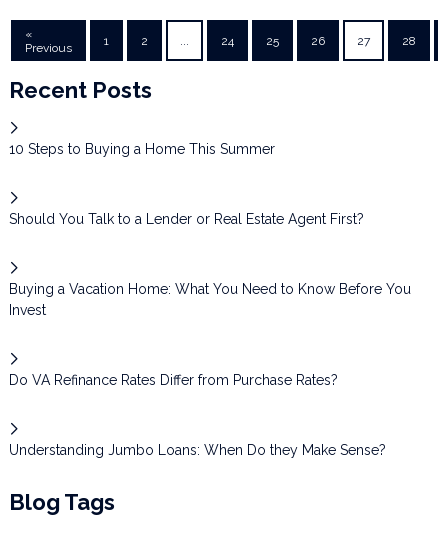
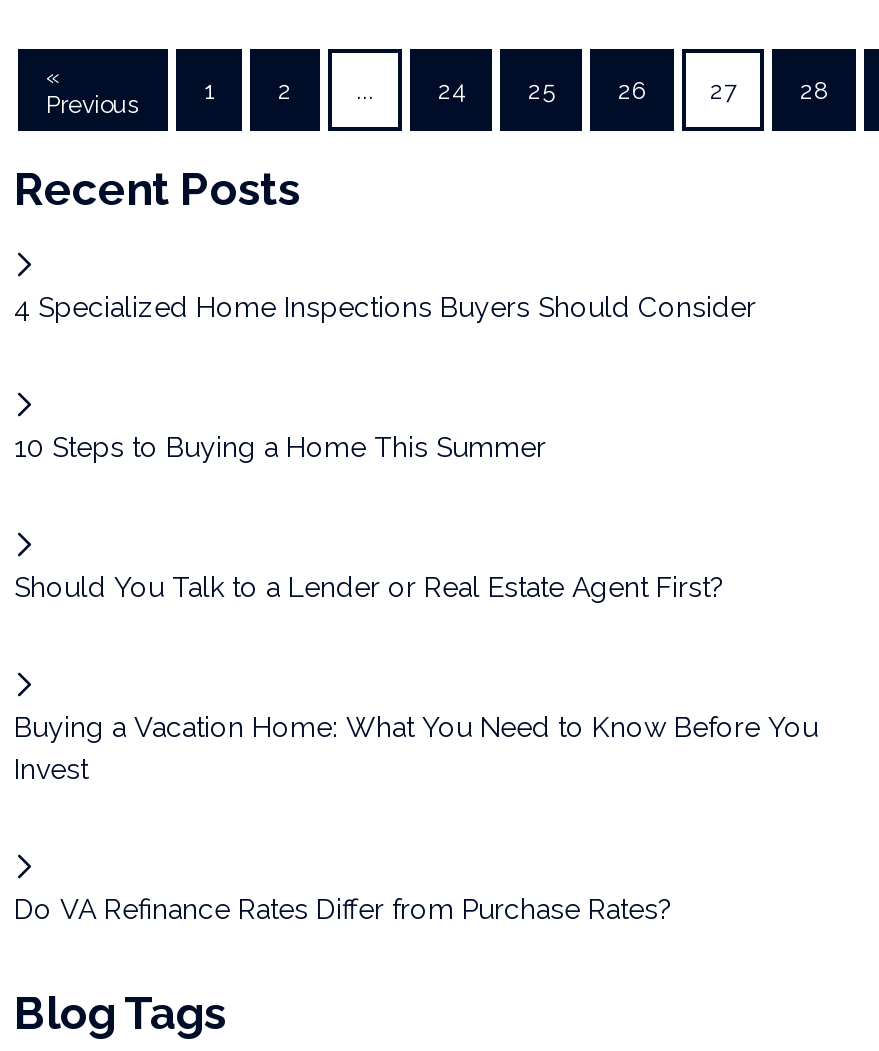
+ 4 Specialized Home Inspections Buyers Should Consider

moved down: 10 Steps to Buying a Home This Summer | Should You Talk to a Lender or Real Estate Agent First? | Buying a Vacation Home: What You Need to Know Before You | Invest | Do VA Refinance Rates Differ from Purchase Rates?

- Understanding Jumbo Loans: When Do they Make Sense?
